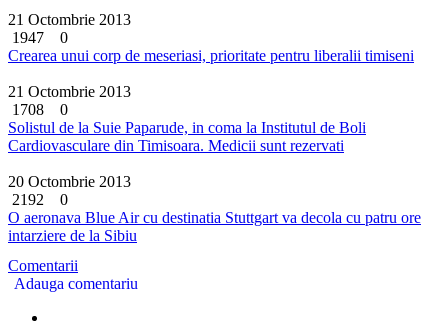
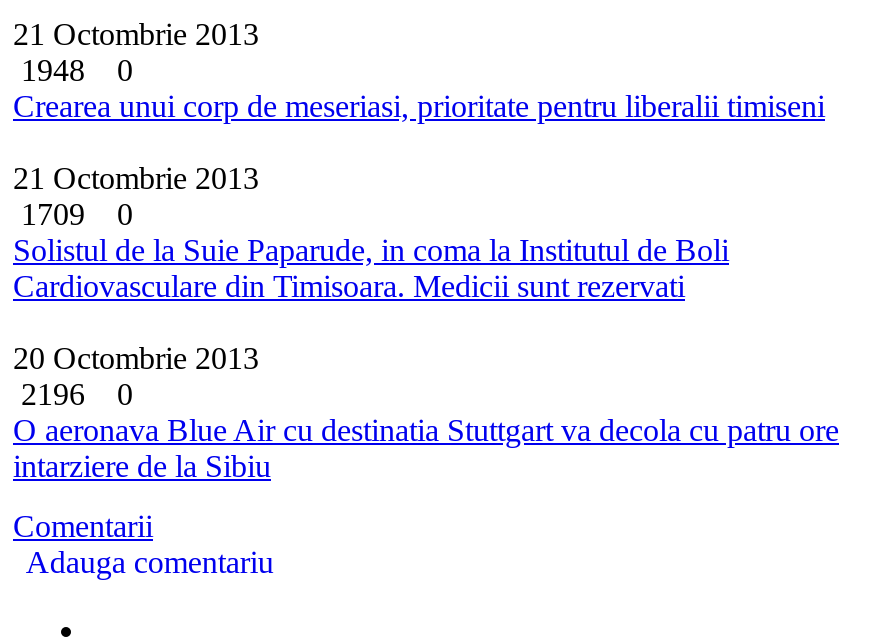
- 1947 0
+ 1948 0

- 1708 0
+ 1709 0

- 2192 0
+ 2196 0
